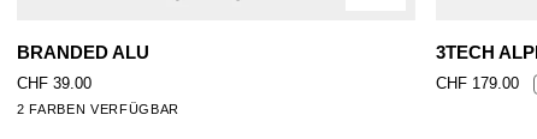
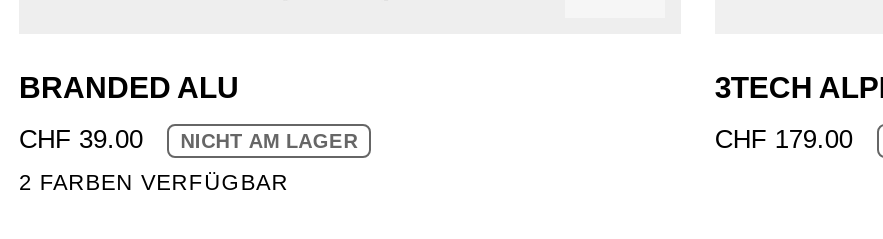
+ NICHT AM LAGER
